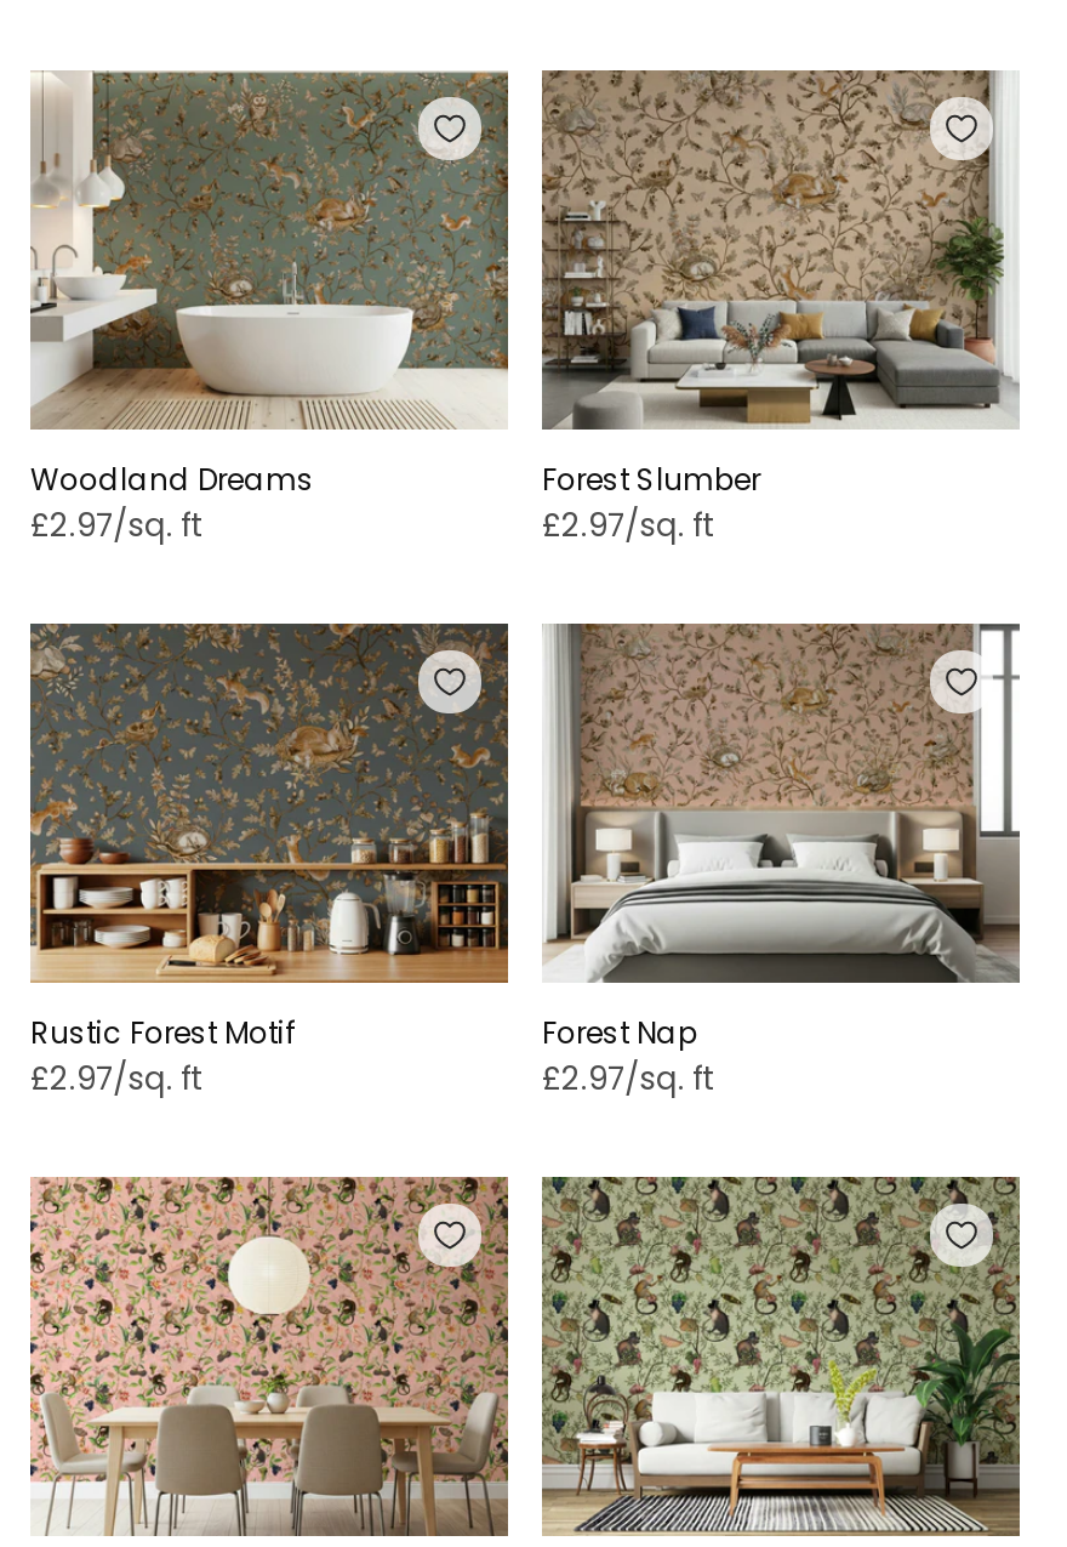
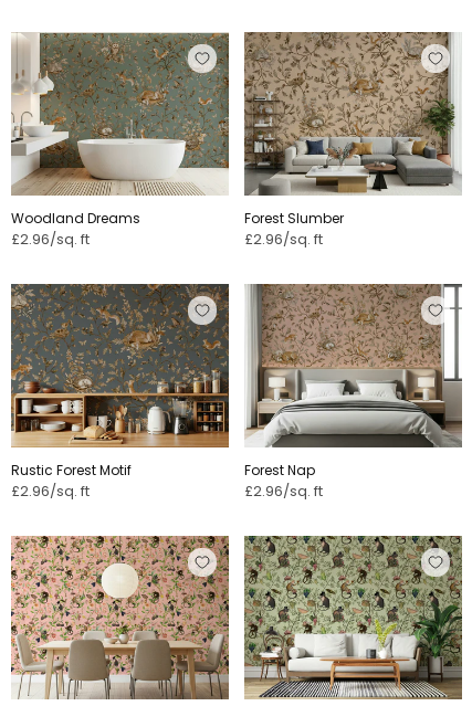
- £2.97/sq. ft
+ £2.96/sq. ft

- £2.97/sq. ft
+ £2.96/sq. ft

- £2.97/sq. ft
+ £2.96/sq. ft

- £2.97/sq. ft
+ £2.96/sq. ft
